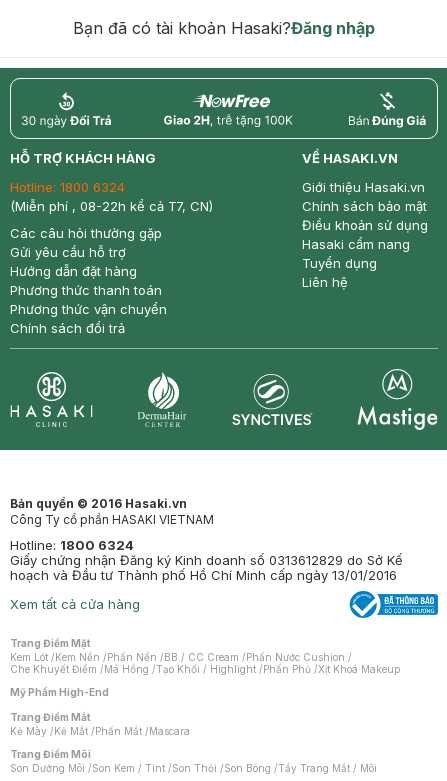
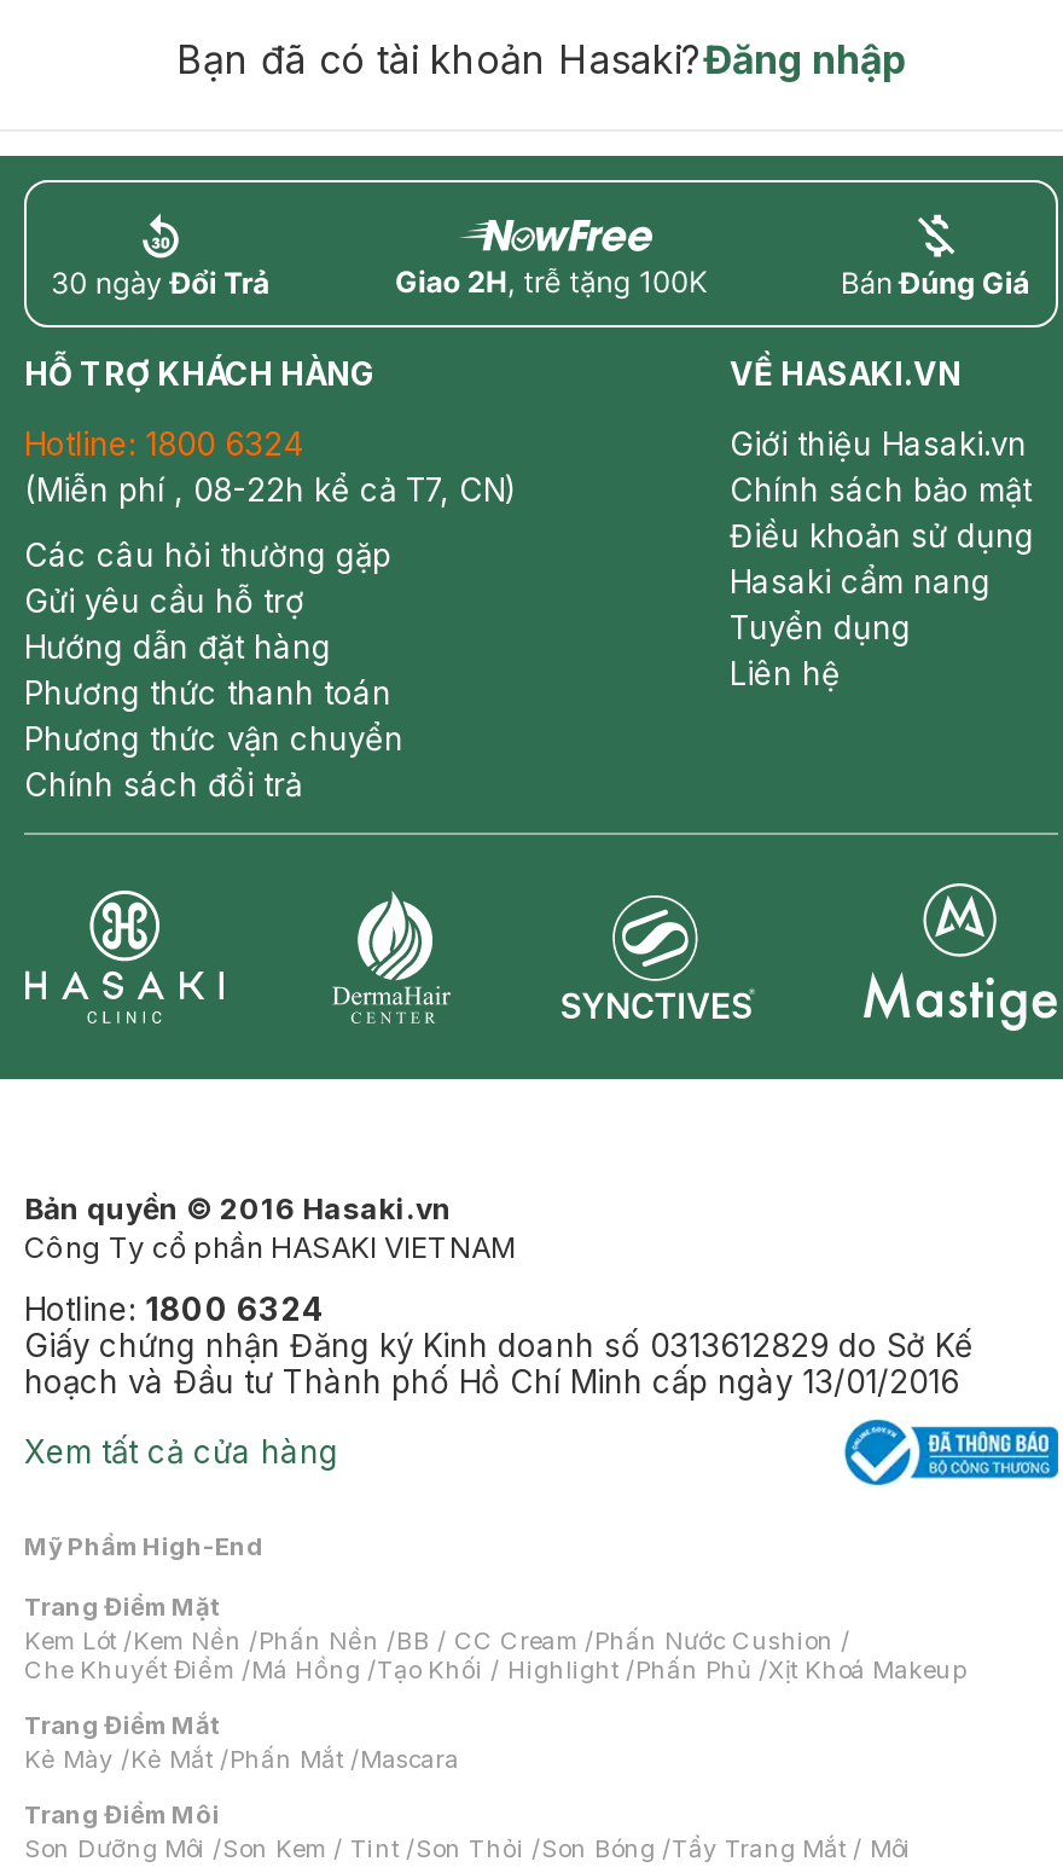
moved down: Trang Điểm Mặt | Kem Lót /Kem Nền /Phấn Nền /BB / CC Cream /Phấn Nước Cushion / | Che Khuyết Điểm /Má Hồng /Tạo Khối / Highlight /Phấn Phủ /Xịt Khoá Makeup

moved up: Mỹ Phẩm High-End
